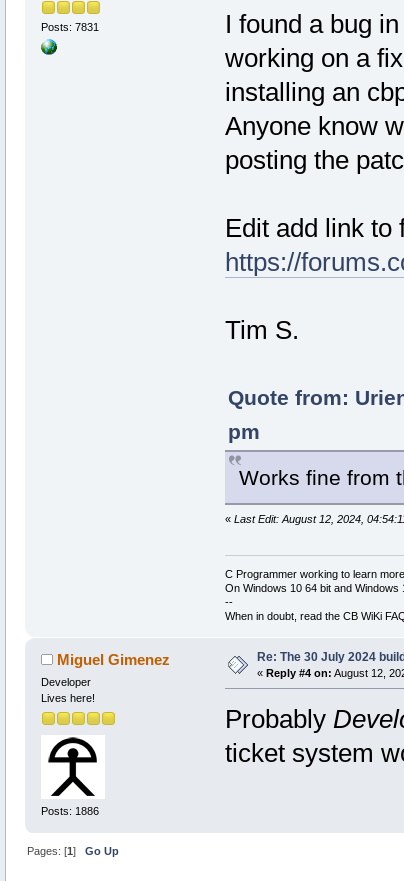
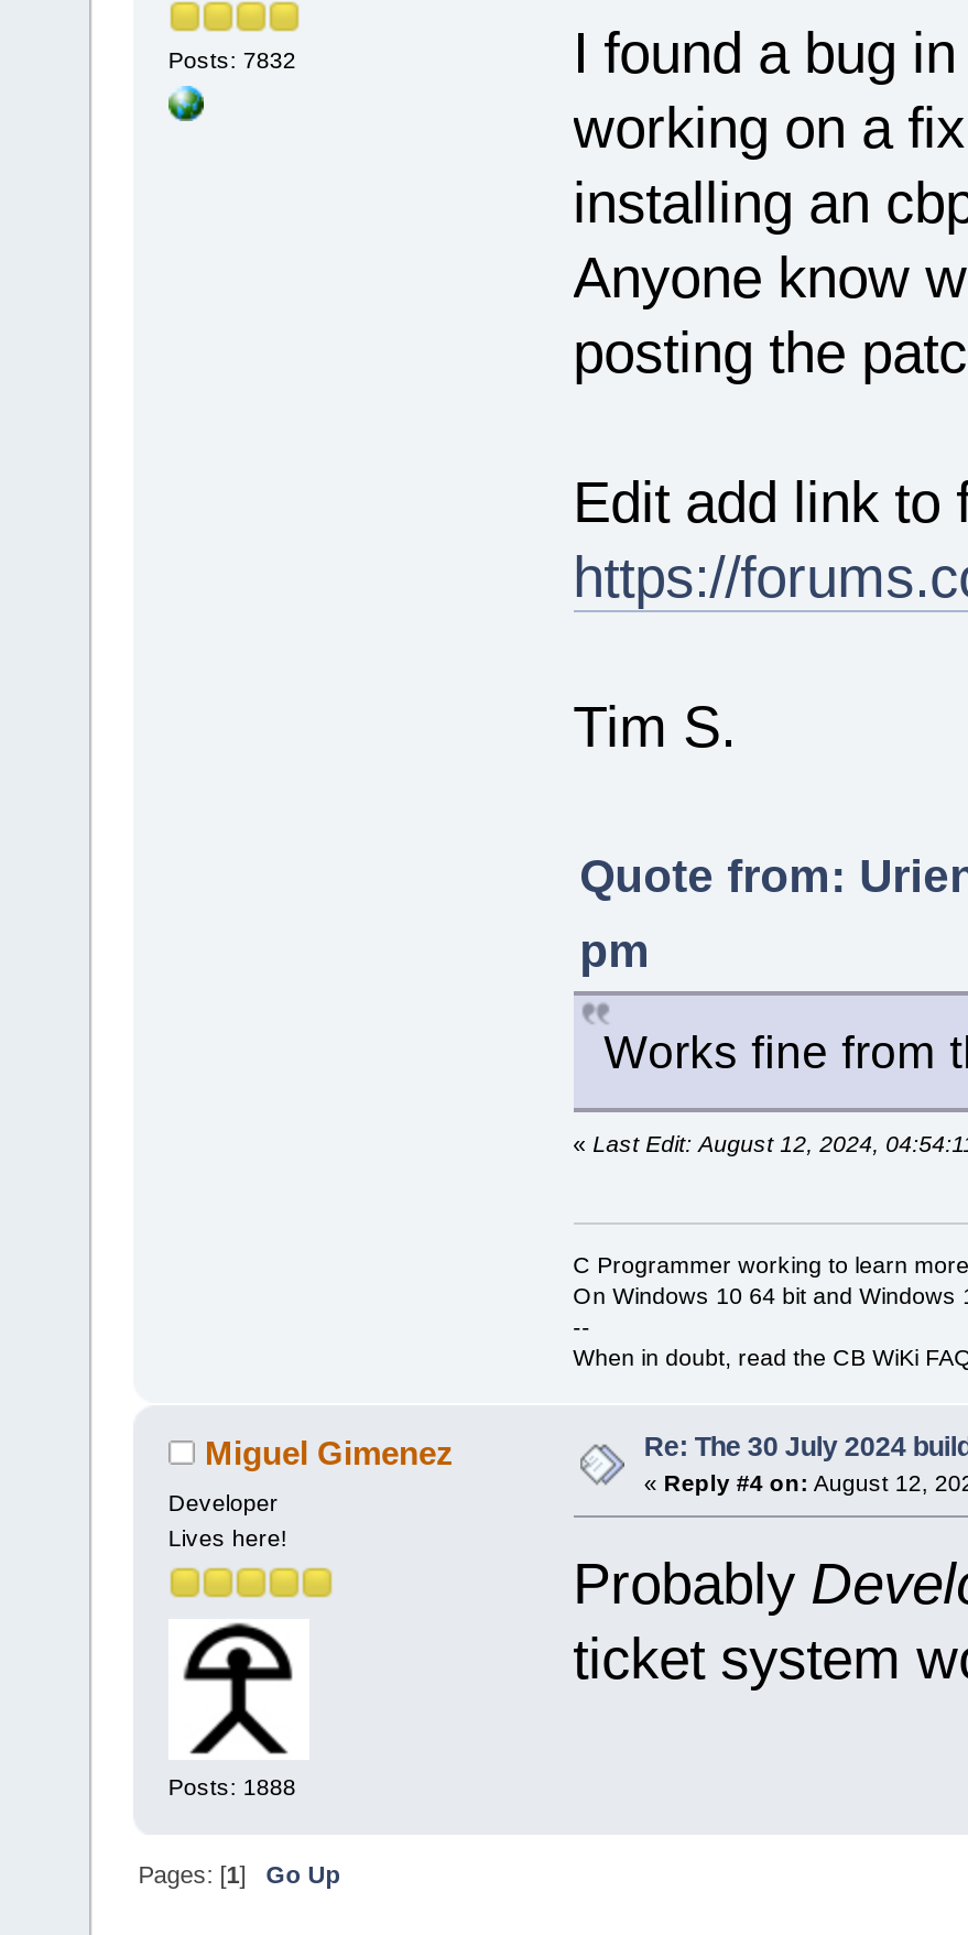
- Posts: 7831
+ Posts: 7832

- Posts: 1886
+ Posts: 1888
